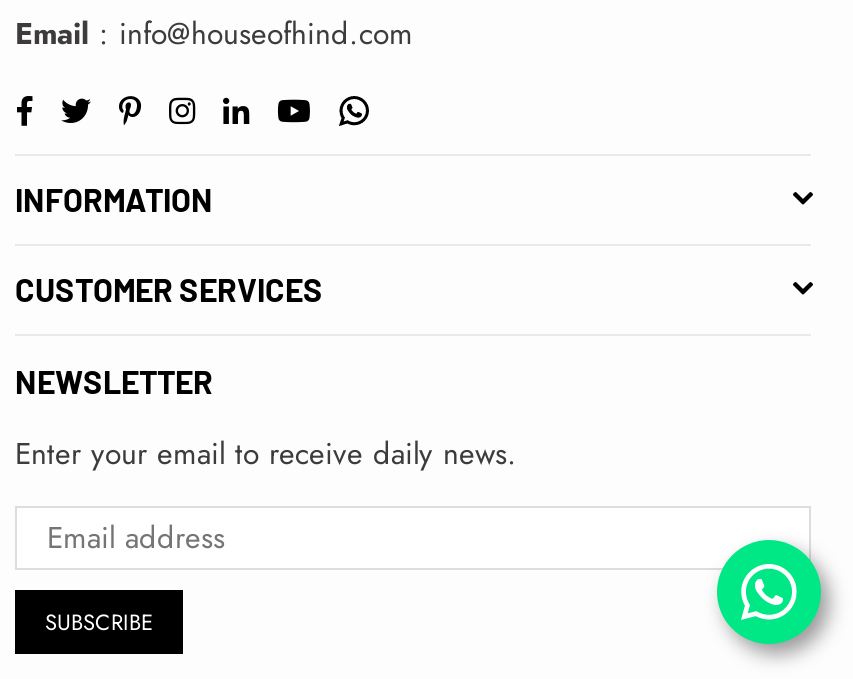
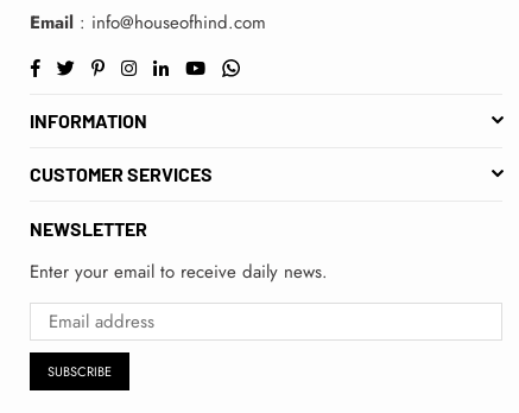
- [image]
